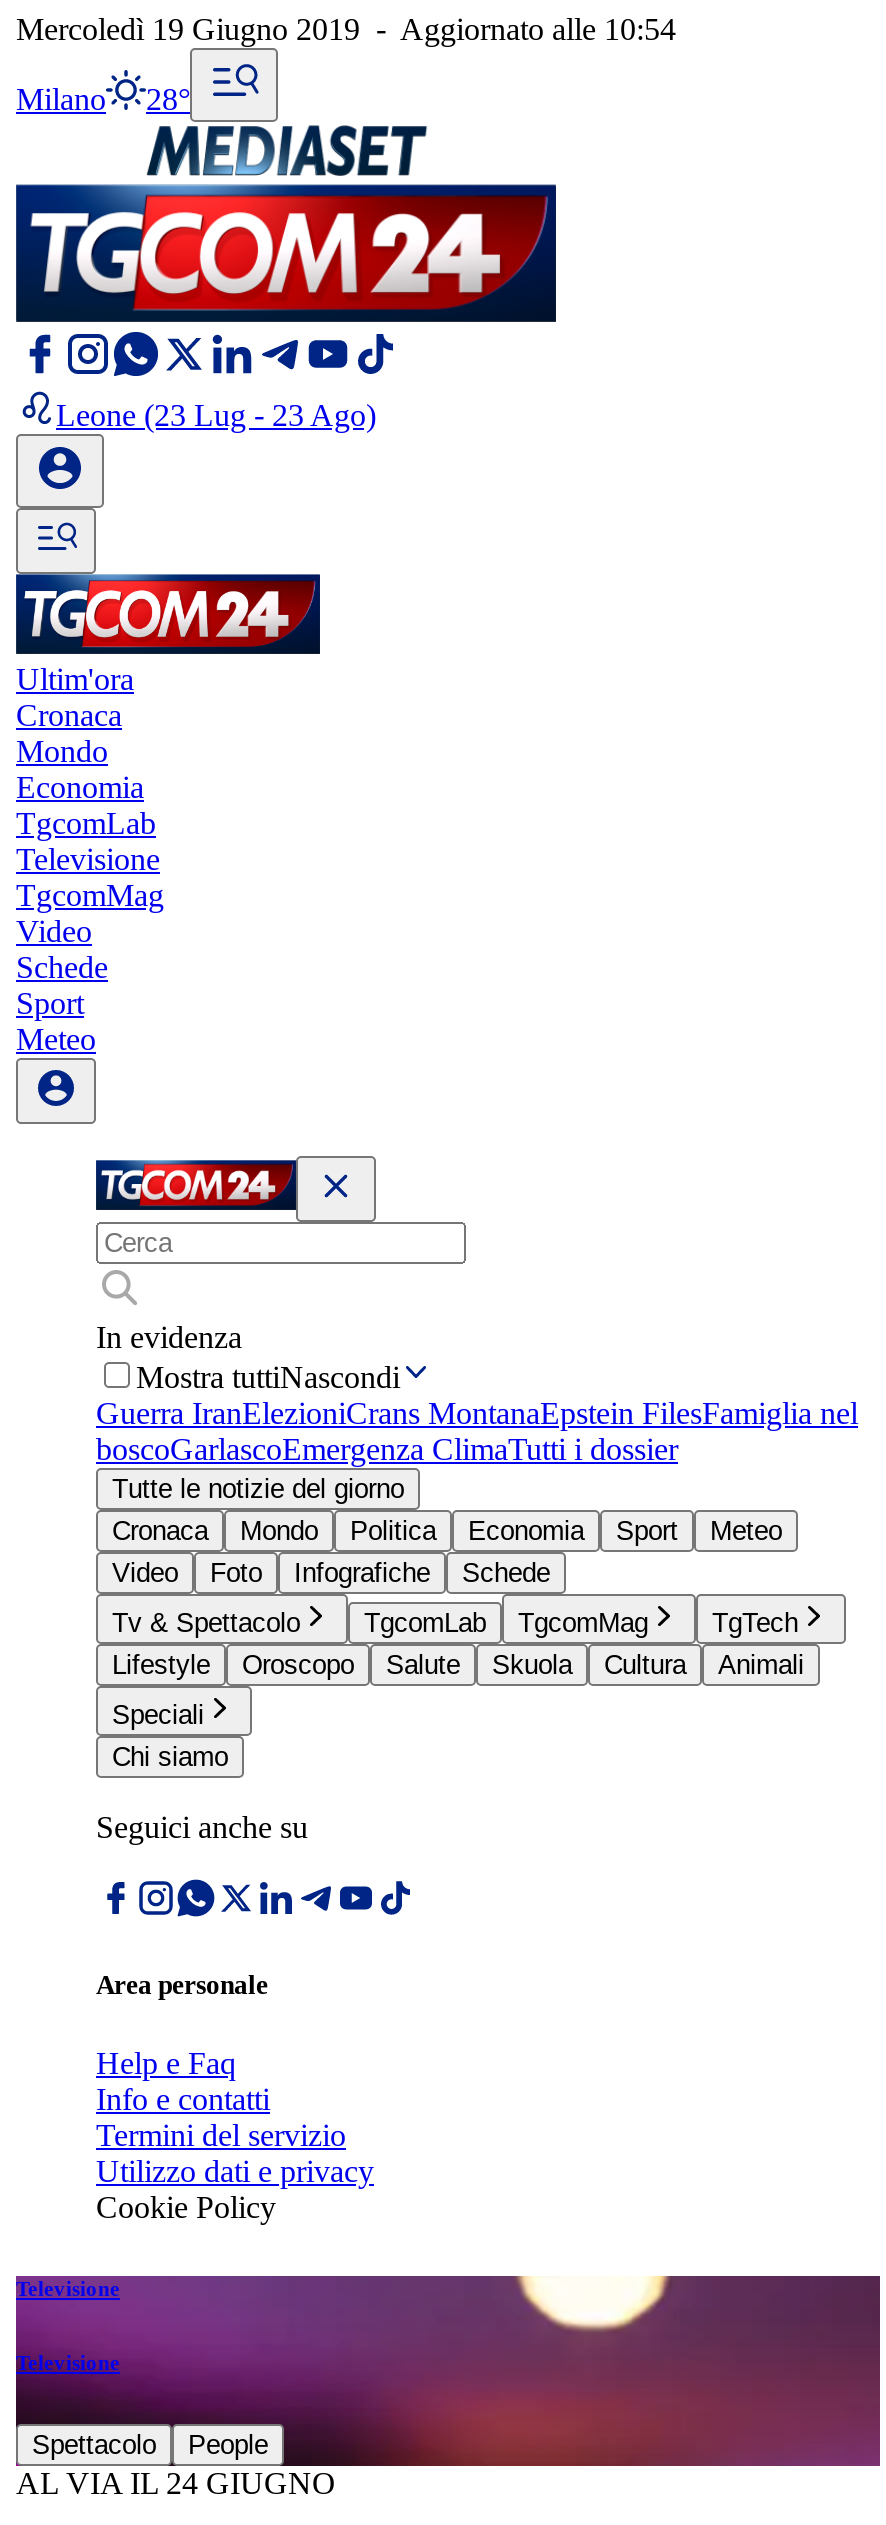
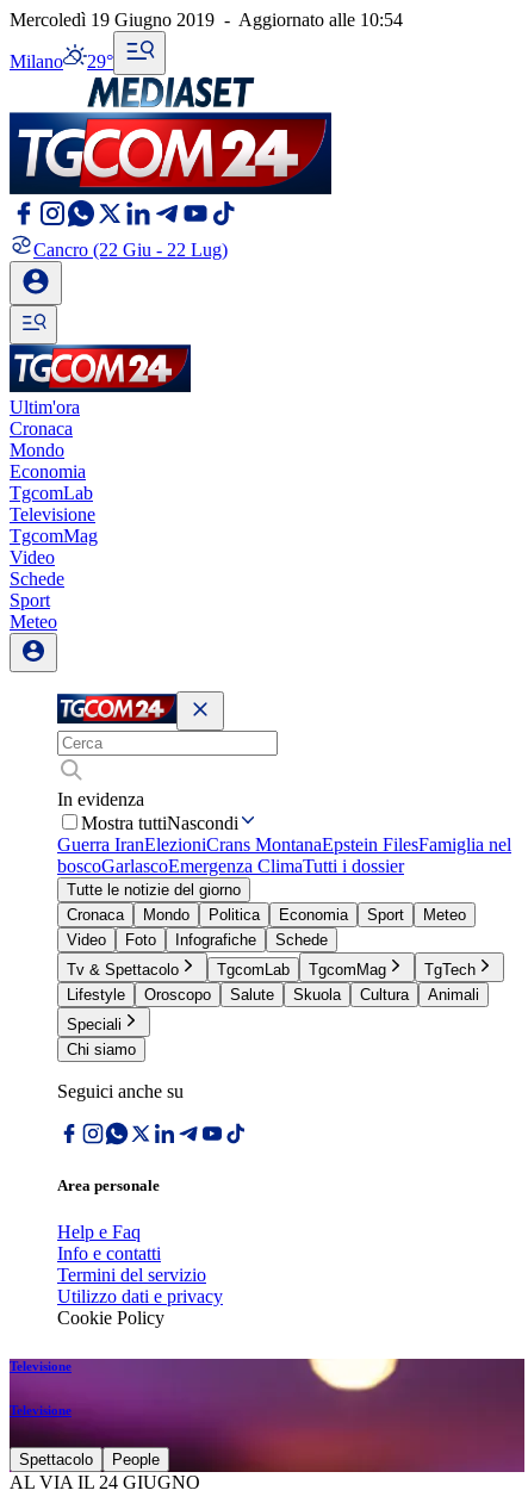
- Milano 28°
+ Milano 29°

- Leone (23 Lug - 23 Ago)
+ Cancro (22 Giu - 22 Lug)
